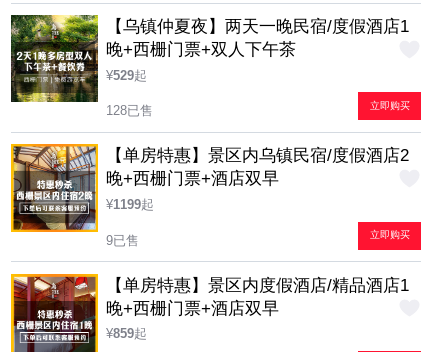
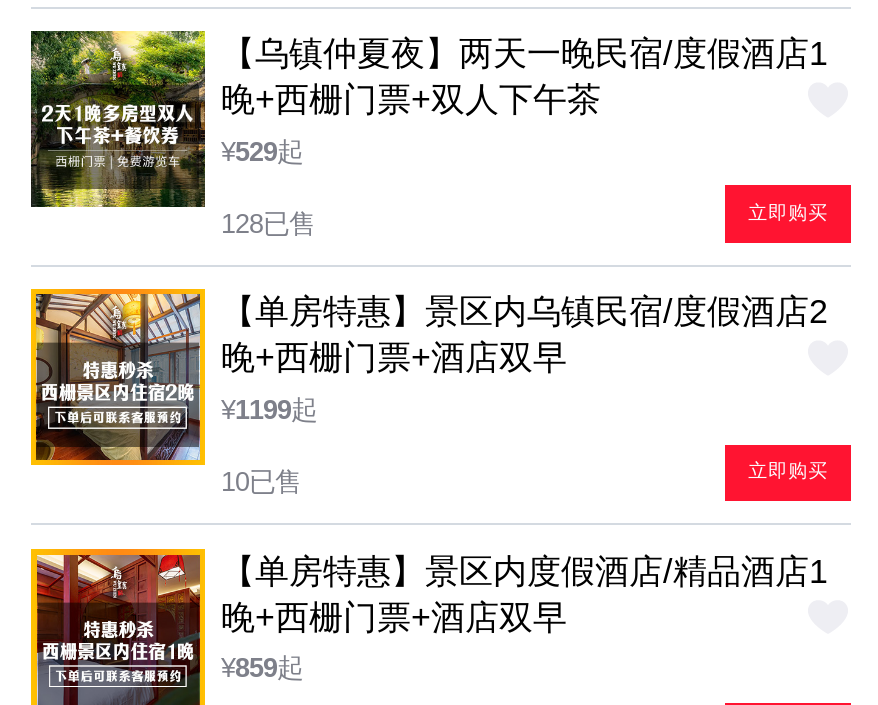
- 9已售
+ 10已售
